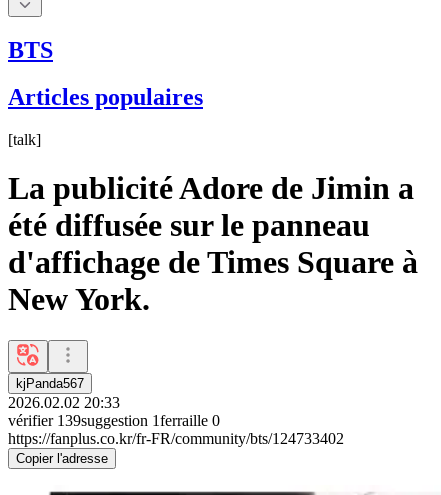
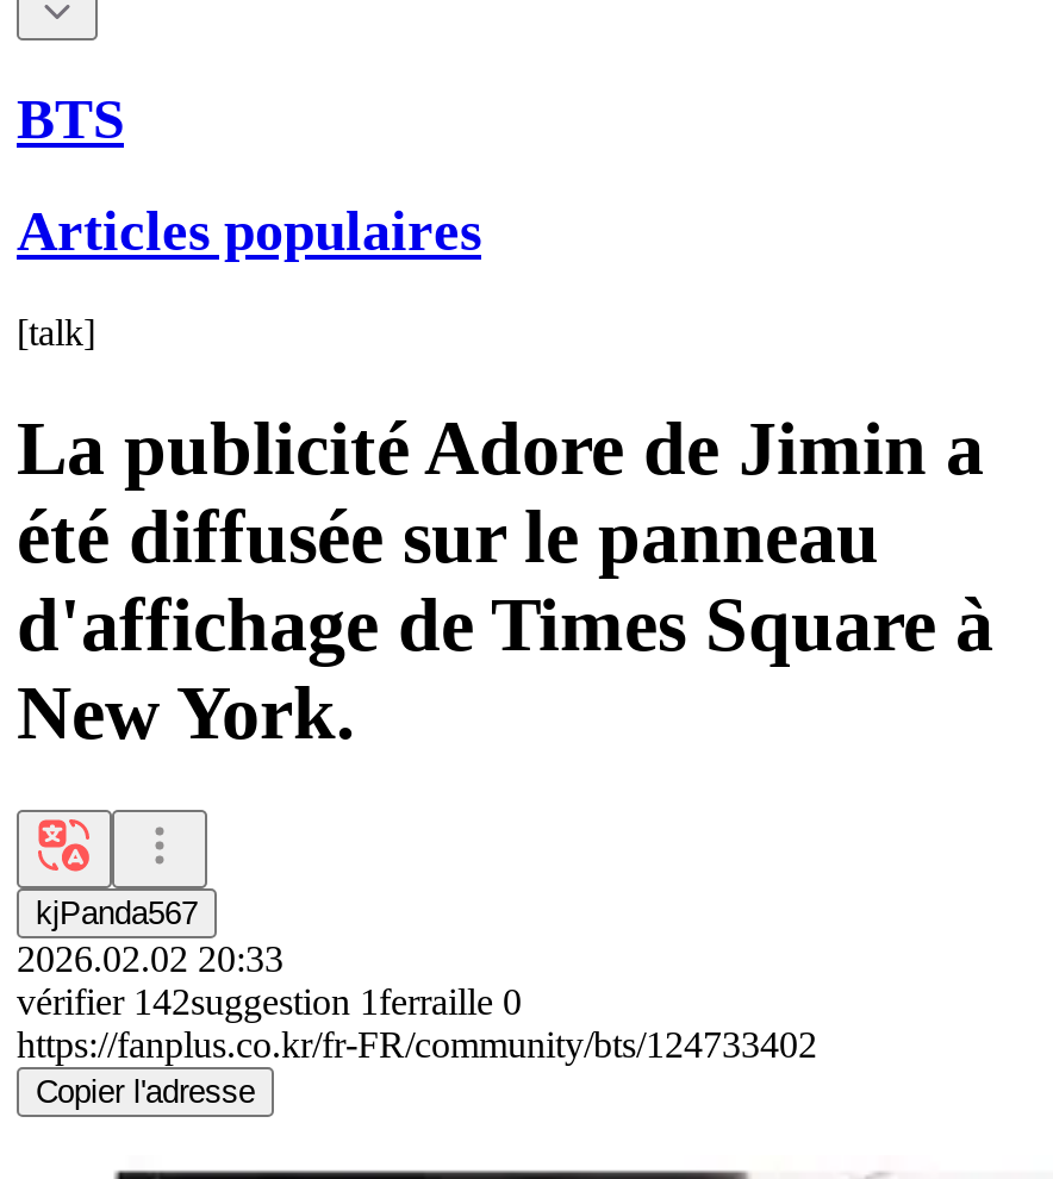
- vérifier 139suggestion 1 ferraille 0
+ vérifier 142suggestion 1 ferraille 0
